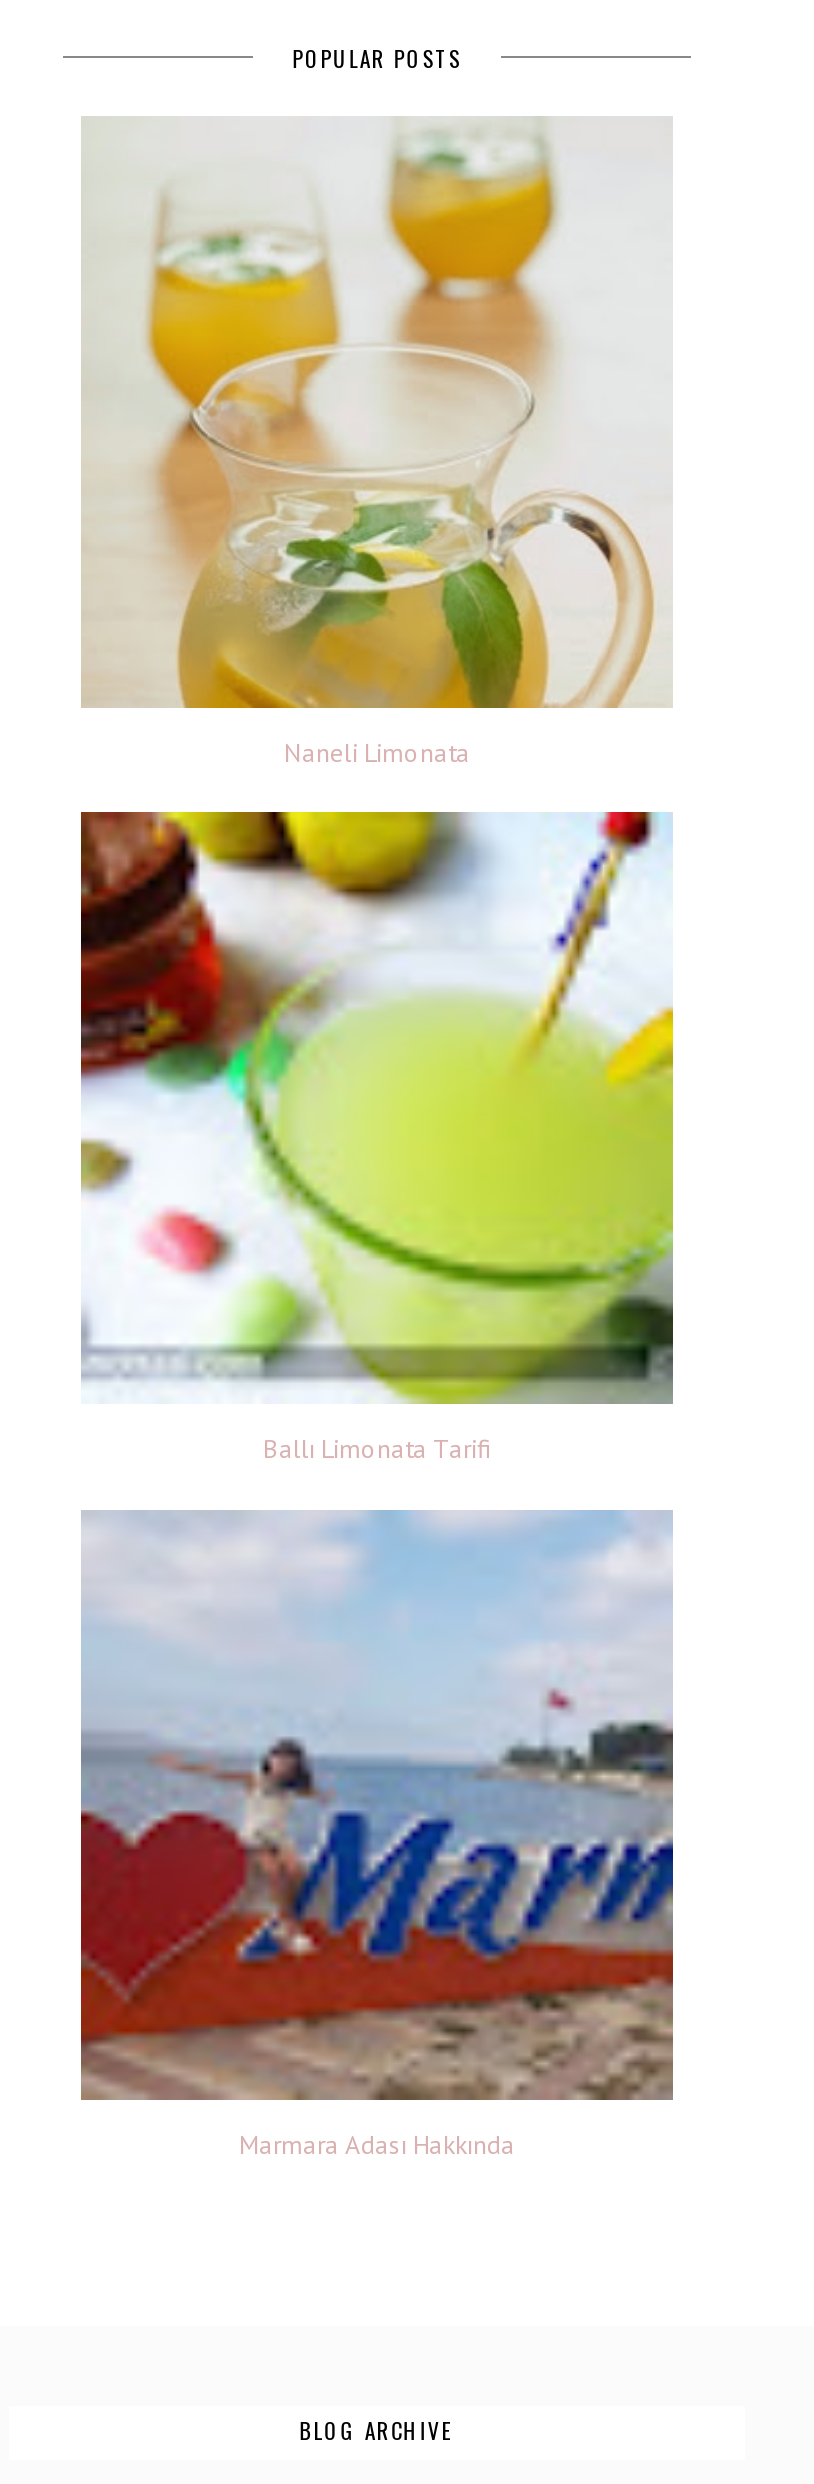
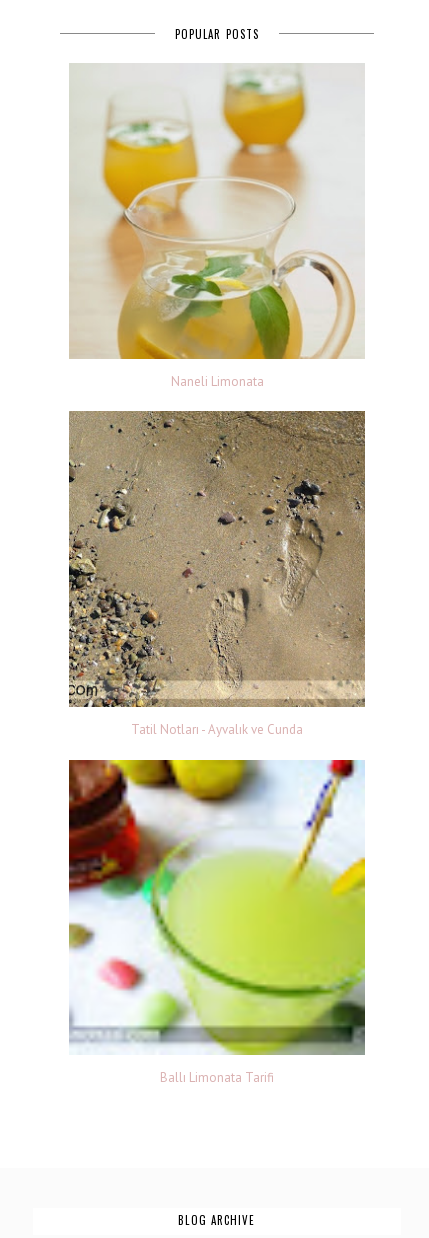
+ [image]
+ Tatil Notları - Ayvalık ve Cunda

moved down: [image] | Ballı Limonata Tarifi

- [image]
- Marmara Adası Hakkında
